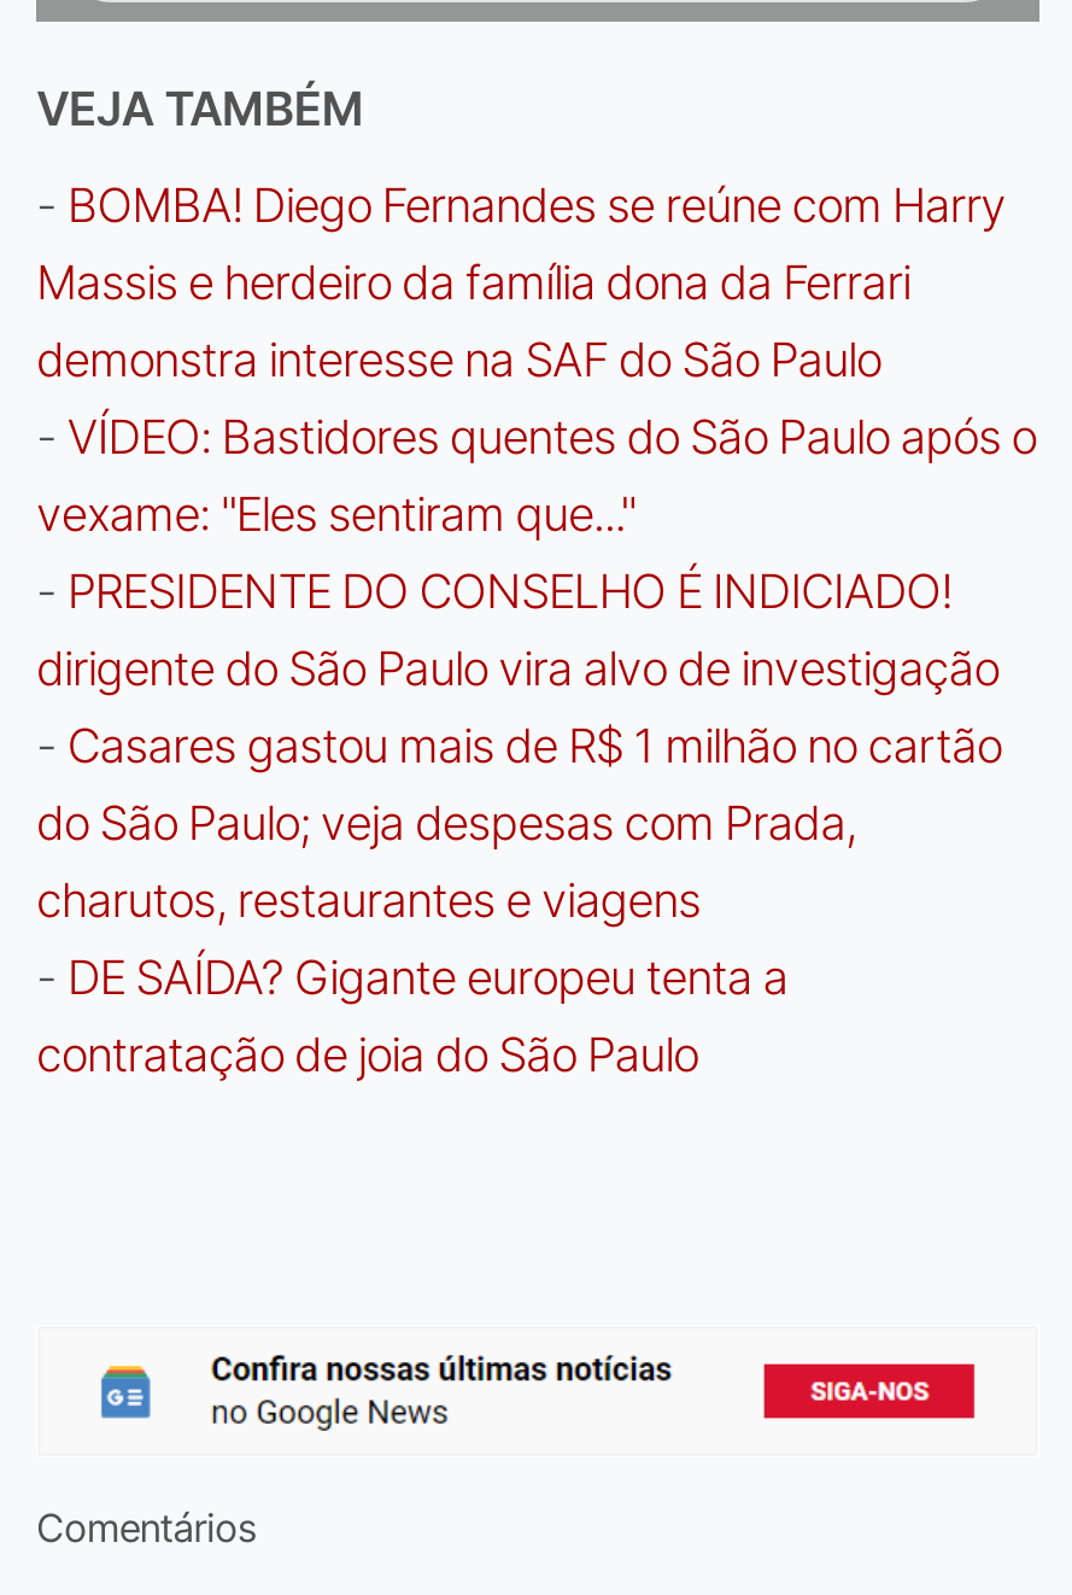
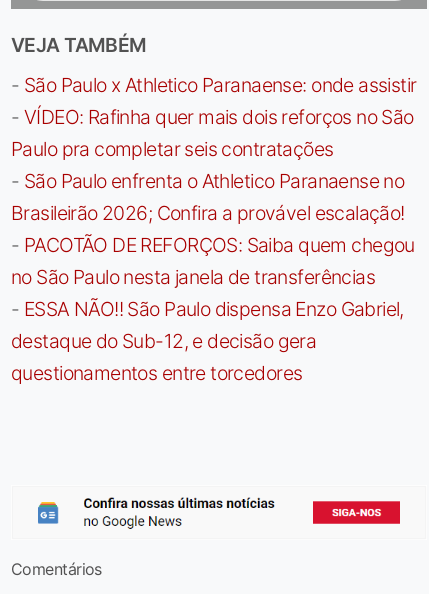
- - BOMBA! Diego Fernandes se reúne com Harry
- Massis e herdeiro da família dona da Ferrari
- demonstra interesse na SAF do São Paulo
- - VÍDEO: Bastidores quentes do São Paulo após o
- vexame: "Eles sentiram que..."
- - PRESIDENTE DO CONSELHO É INDICIADO!
- dirigente do São Paulo vira alvo de investigação
- - Casares gastou mais de R$ 1 milhão no cartão
- do São Paulo; veja despesas com Prada,
- charutos, restaurantes e viagens
- - DE SAÍDA? Gigante europeu tenta a
- contratação de joia do São Paulo
+ - São Paulo x Athletico Paranaense: onde assistir
+ - VÍDEO: Rafinha quer mais dois reforços no São
+ Paulo pra completar seis contratações
+ - São Paulo enfrenta o Athletico Paranaense no
+ Brasileirão 2026; Confira a provável escalação!
+ - PACOTÃO DE REFORÇOS: Saiba quem chegou
+ no São Paulo nesta janela de transferências
+ - ESSA NÃO!! São Paulo dispensa Enzo Gabriel,
+ destaque do Sub-12, e decisão gera
+ questionamentos entre torcedores
